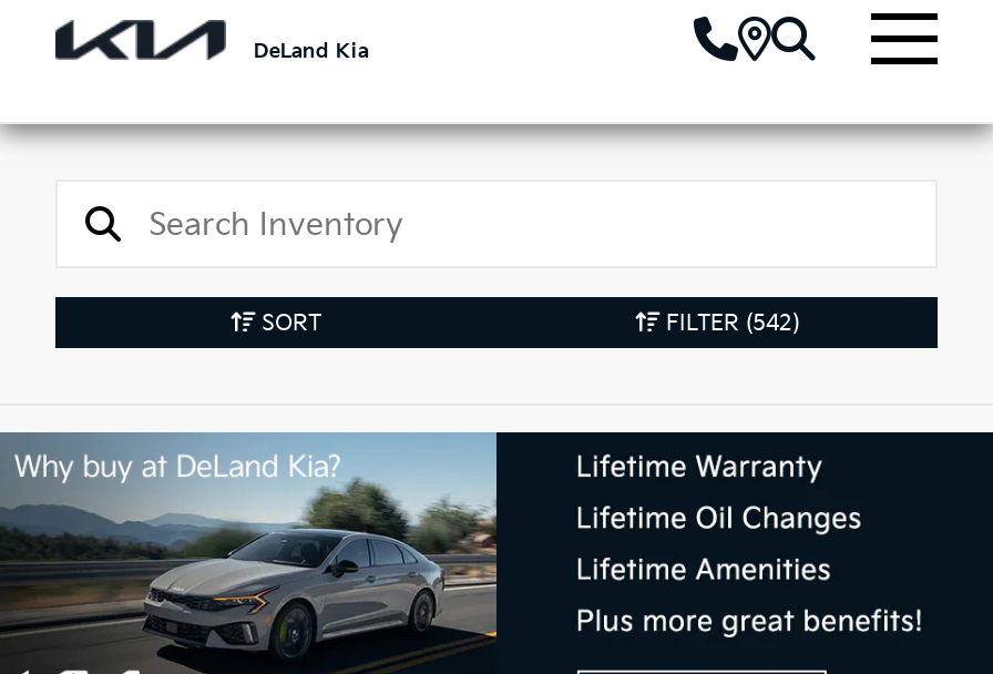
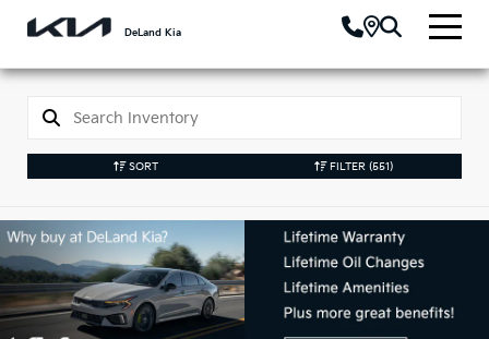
- FILTER (542)
+ FILTER (551)
